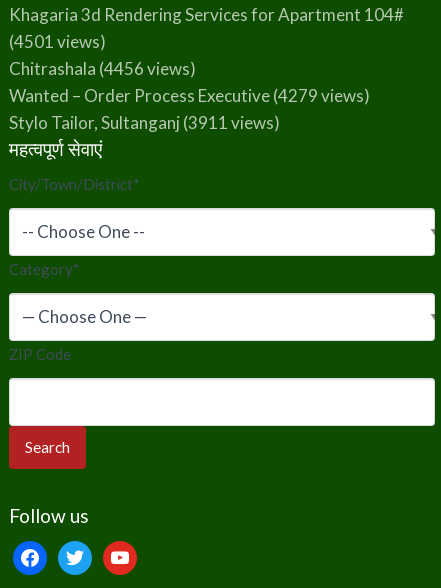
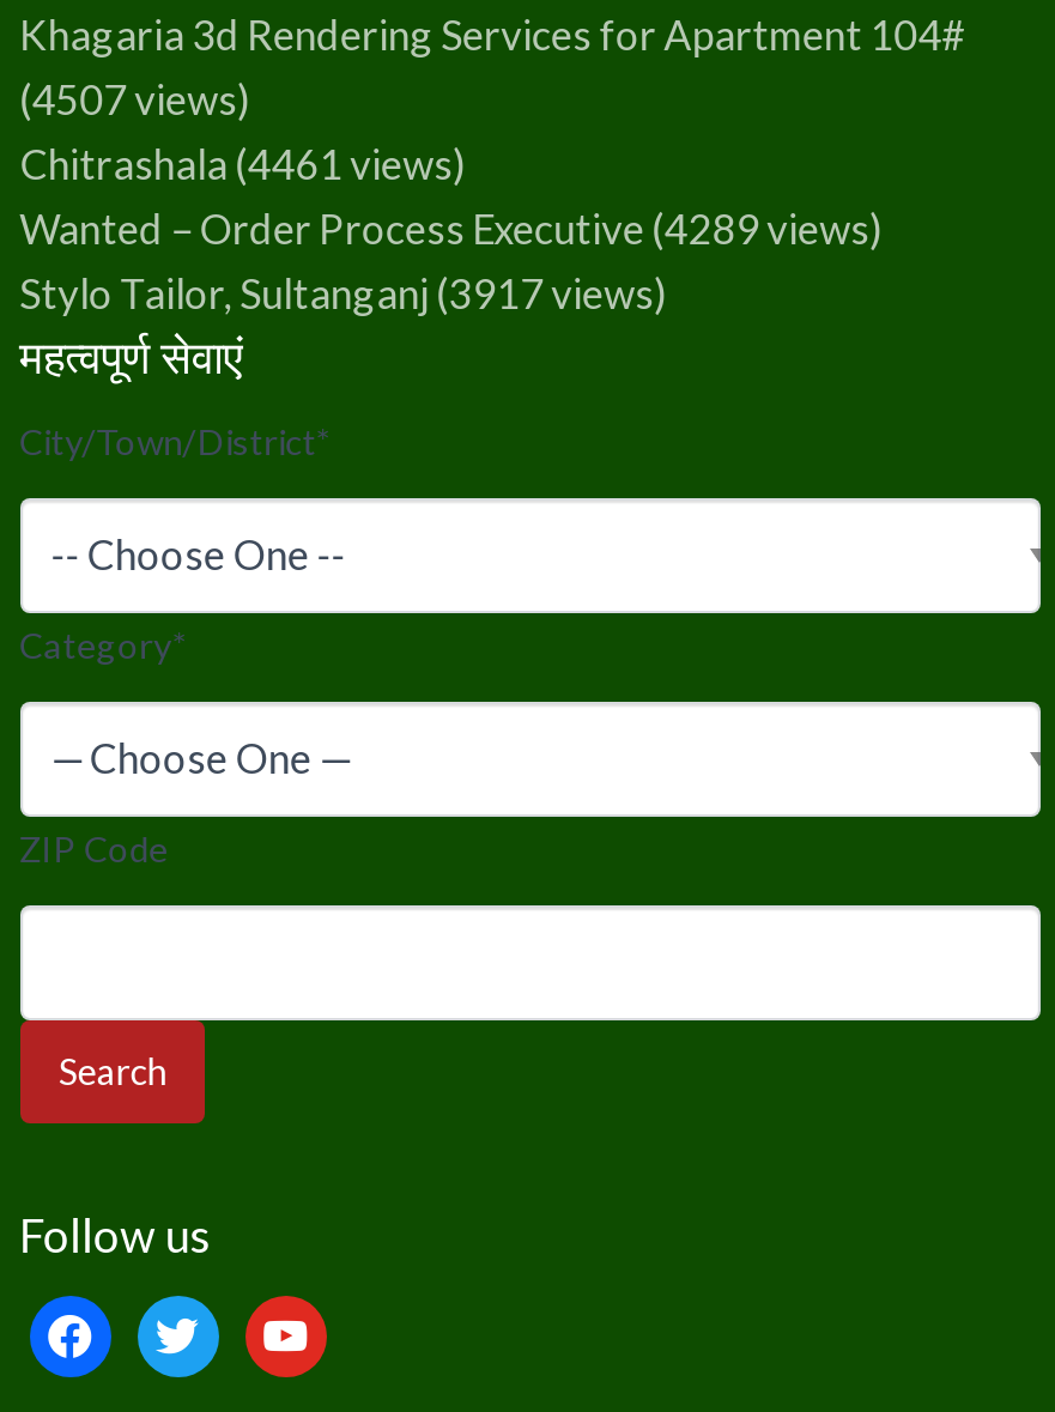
- (4501 views)
+ (4507 views)

- Chitrashala (4456 views)
+ Chitrashala (4461 views)

- Wanted – Order Process Executive (4279 views)
+ Wanted – Order Process Executive (4289 views)

- Stylo Tailor, Sultanganj (3911 views)
+ Stylo Tailor, Sultanganj (3917 views)
